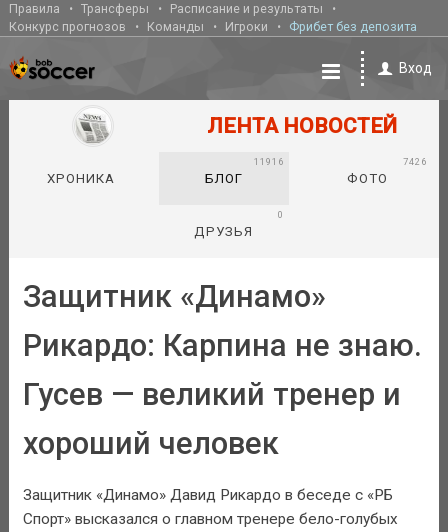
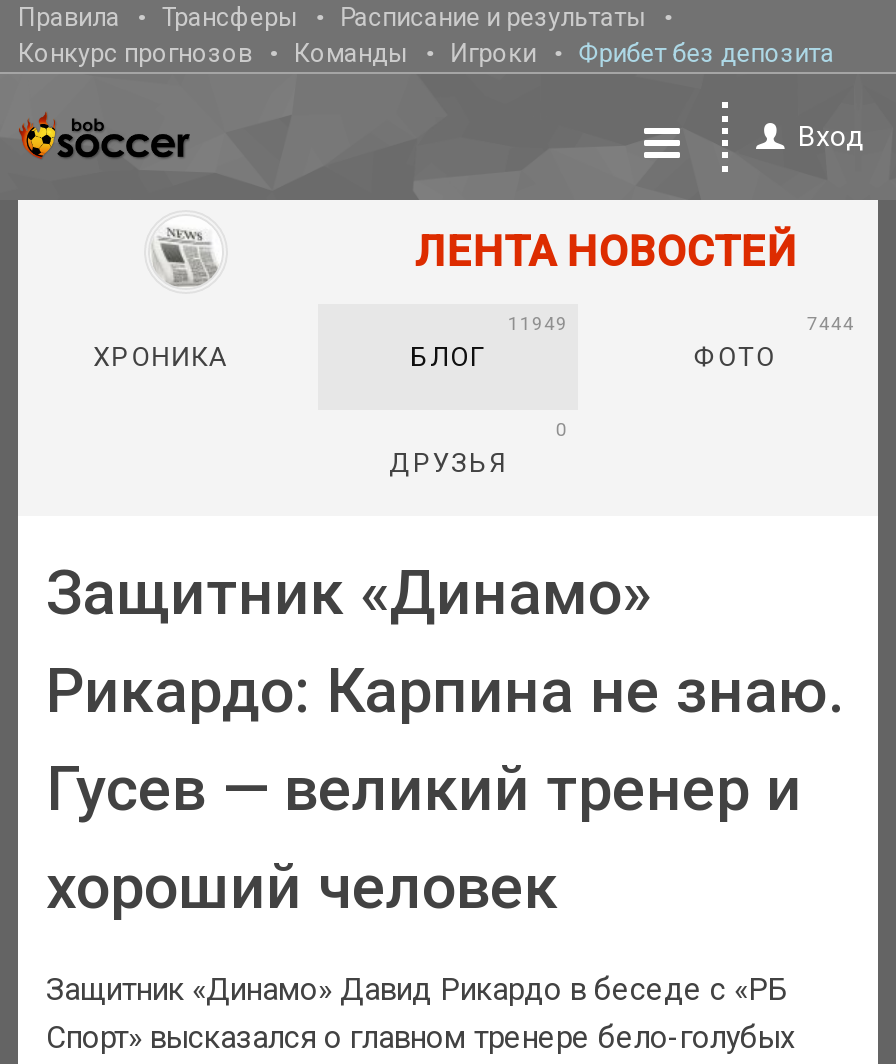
- 11916
+ 11949

- 7426
+ 7444
